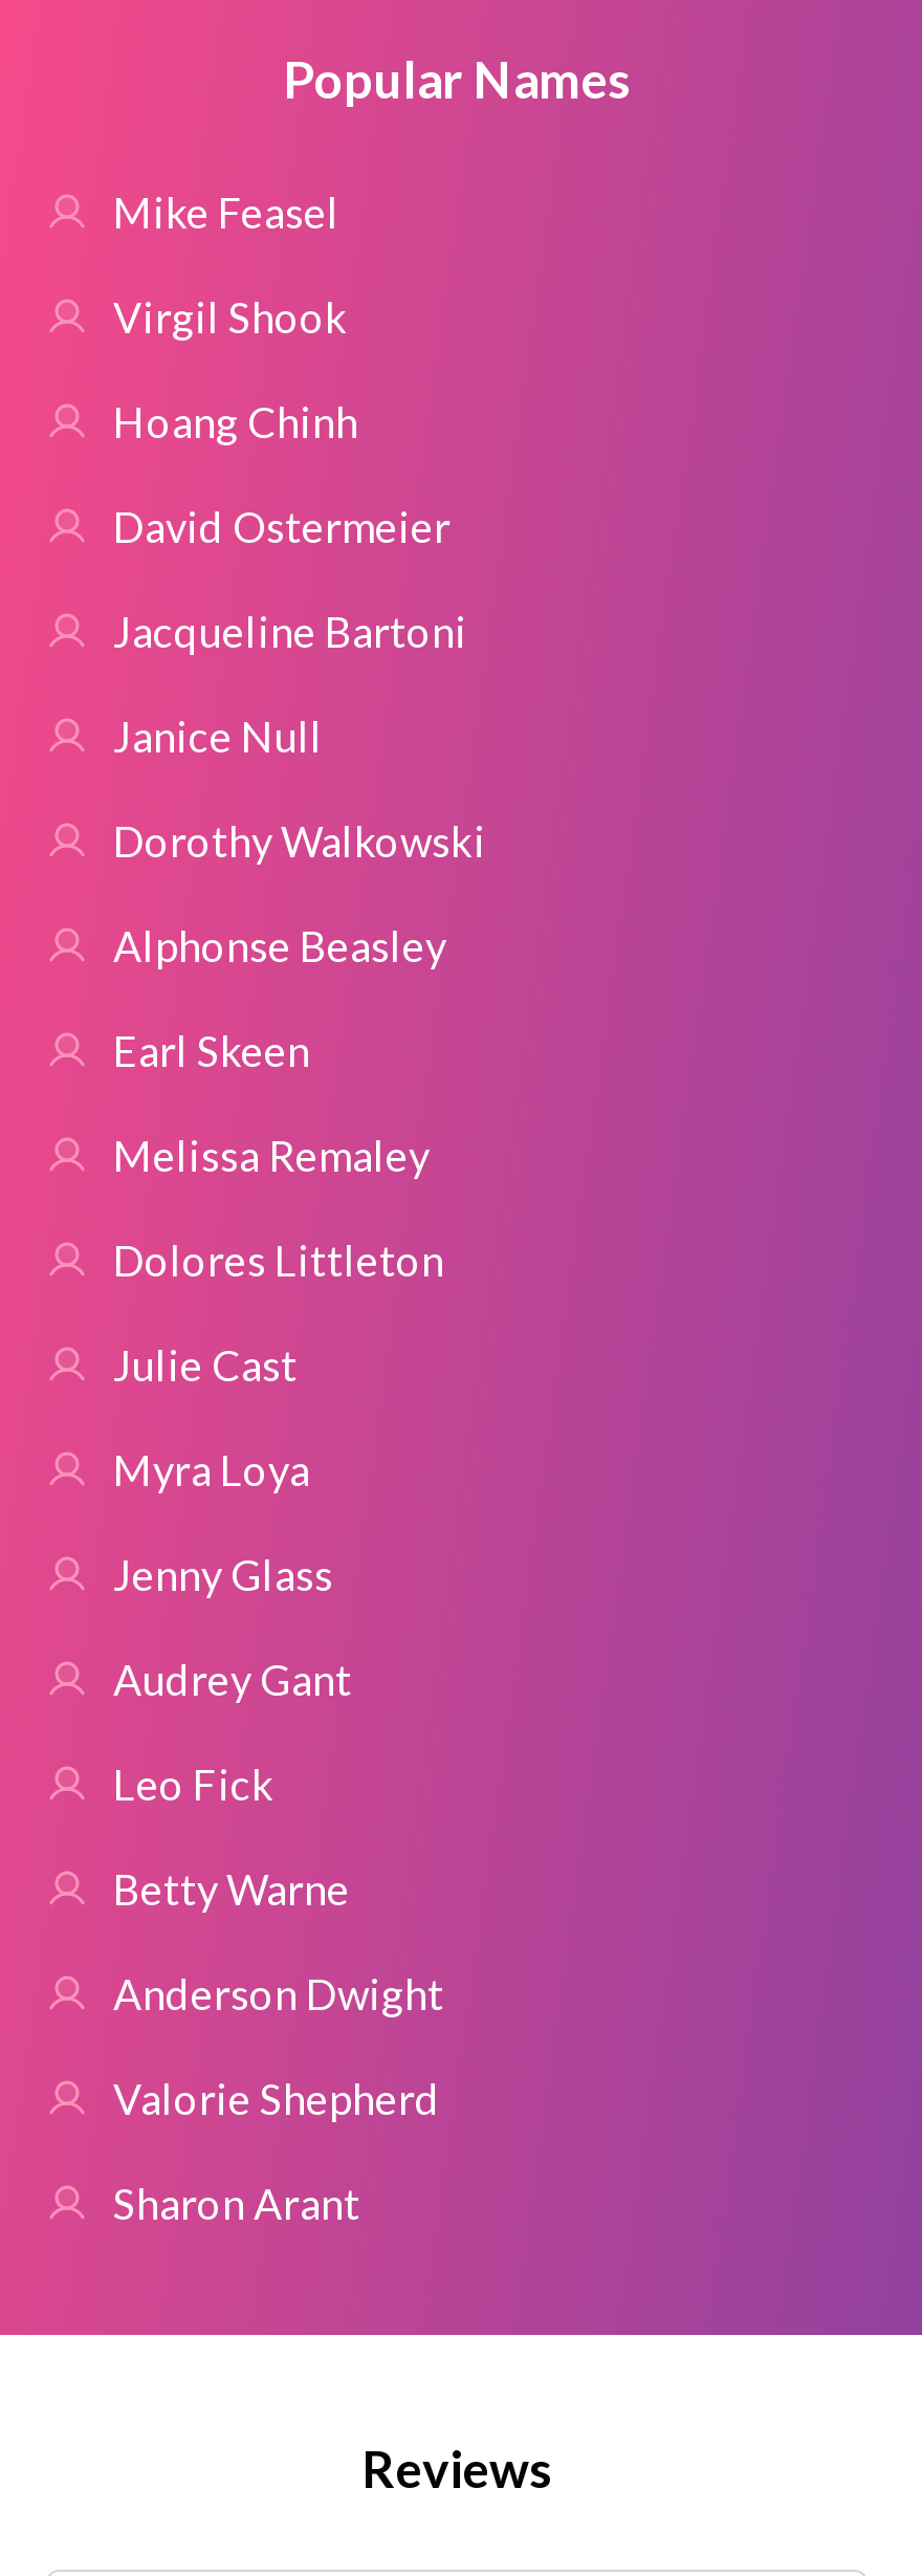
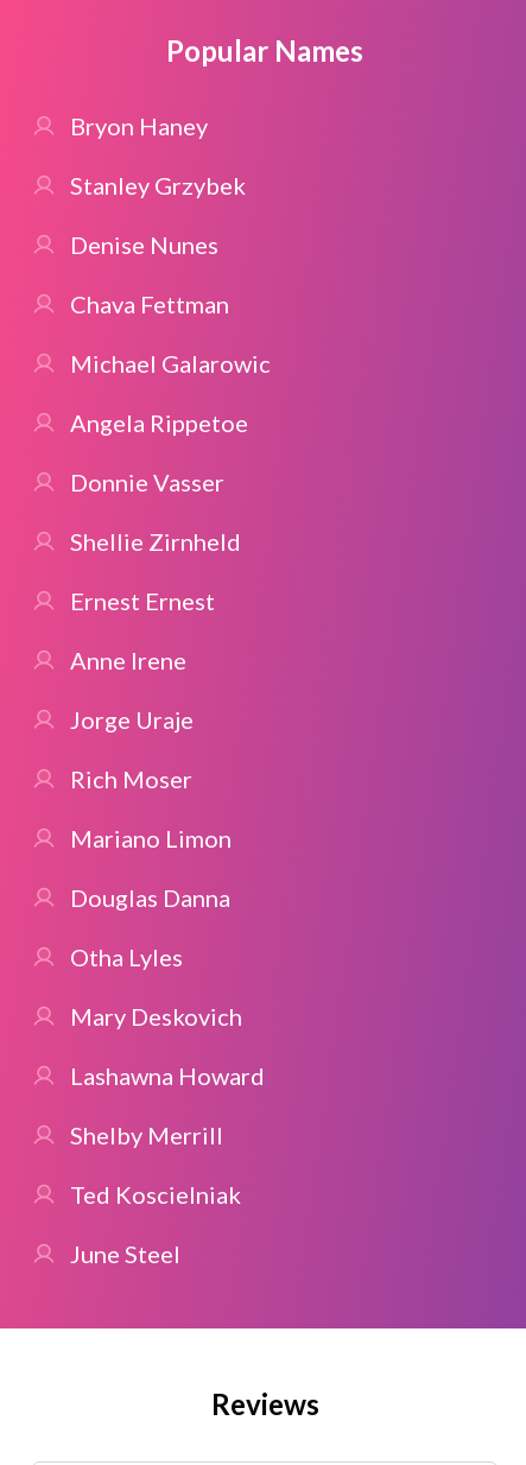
- Mike Feasel
+ Bryon Haney

- Virgil Shook
+ Stanley Grzybek

- Hoang Chinh
+ Denise Nunes

- David Ostermeier
+ Chava Fettman

- Jacqueline Bartoni
+ Michael Galarowic

- Janice Null
+ Angela Rippetoe

- Dorothy Walkowski
+ Donnie Vasser

- Alphonse Beasley
+ Shellie Zirnheld

- Earl Skeen
+ Ernest Ernest

- Melissa Remaley
+ Anne Irene

- Dolores Littleton
+ Jorge Uraje

- Julie Cast
+ Rich Moser

- Myra Loya
+ Mariano Limon

- Jenny Glass
+ Douglas Danna

- Audrey Gant
+ Otha Lyles

- Leo Fick
+ Mary Deskovich

- Betty Warne
+ Lashawna Howard

- Anderson Dwight
+ Shelby Merrill

- Valorie Shepherd
+ Ted Koscielniak

- Sharon Arant
+ June Steel
